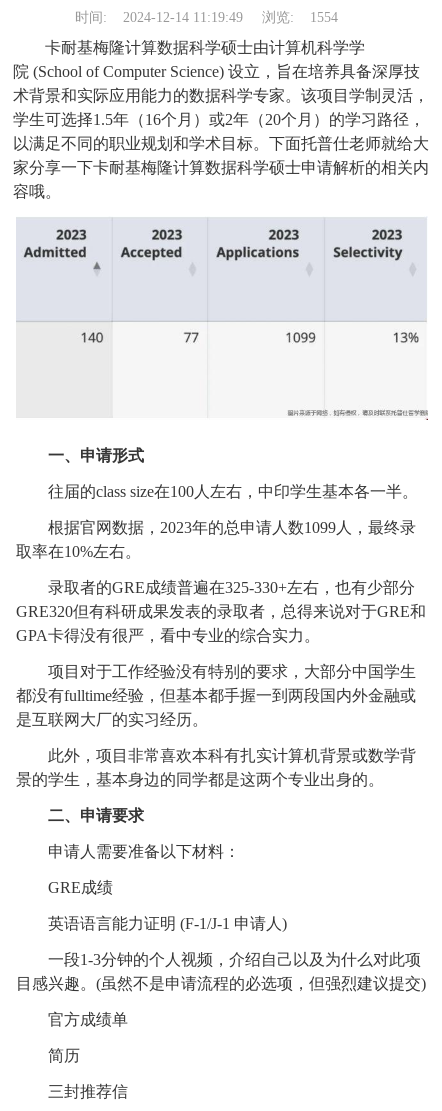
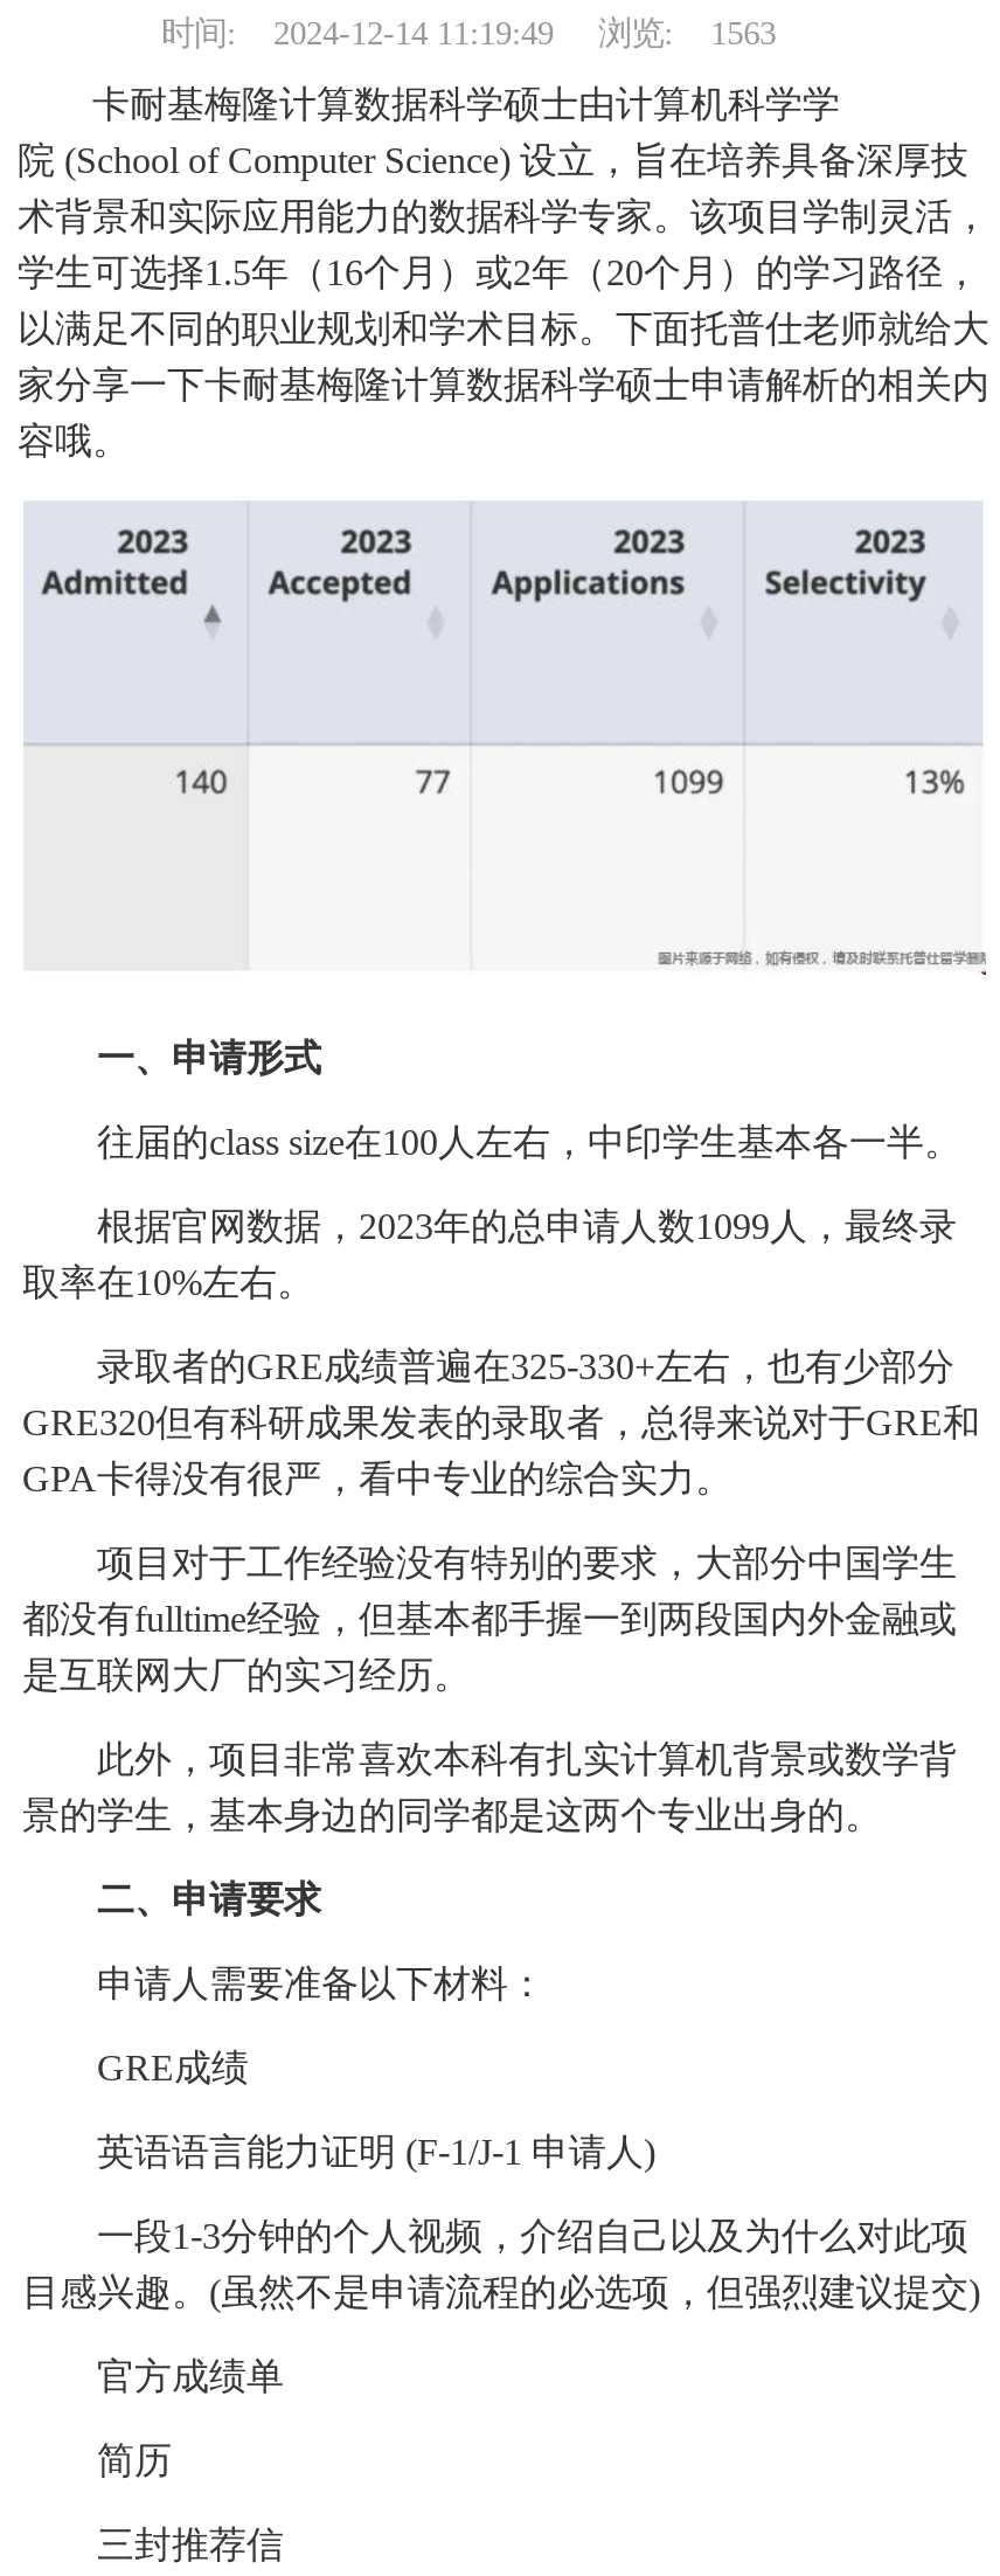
- 时间: 2024-12-14 11:19:49 浏览: 1554
+ 时间: 2024-12-14 11:19:49 浏览: 1563
